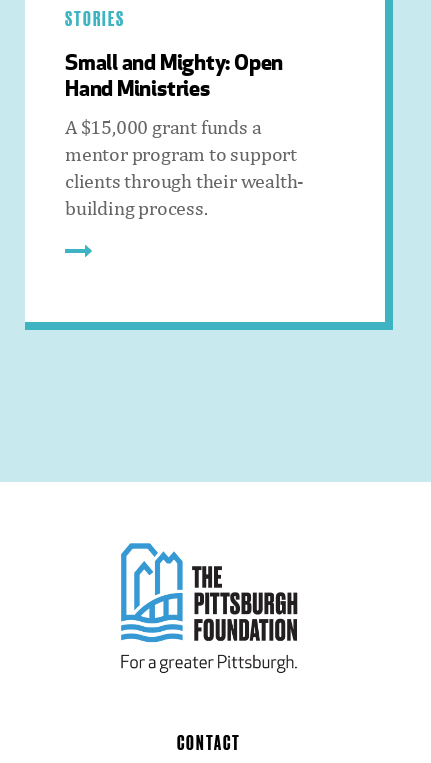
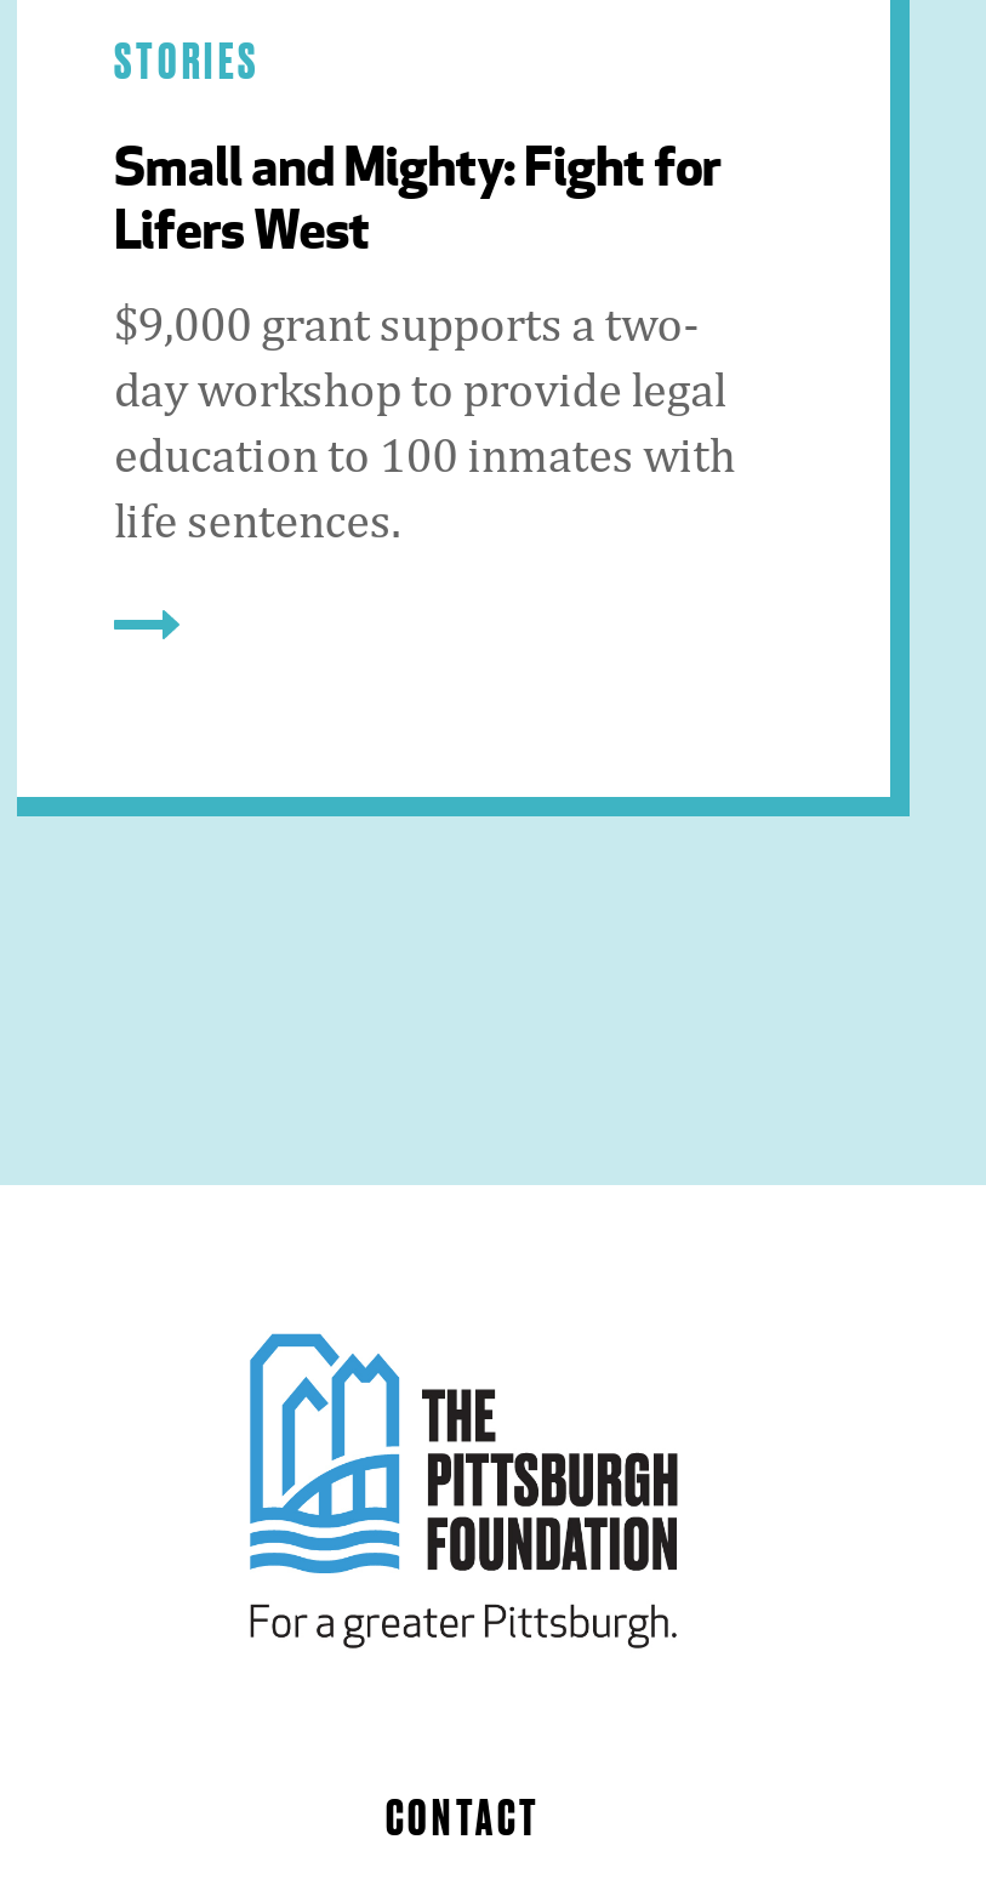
- Small and Mighty: Open
- Hand Ministries
+ Small and Mighty: Fight for
+ Lifers West

- A $15,000 grant funds a
- mentor program to support
- clients through their wealth-
- building process.
+ $9,000 grant supports a two-
+ day workshop to provide legal
+ education to 100 inmates with
+ life sentences.
